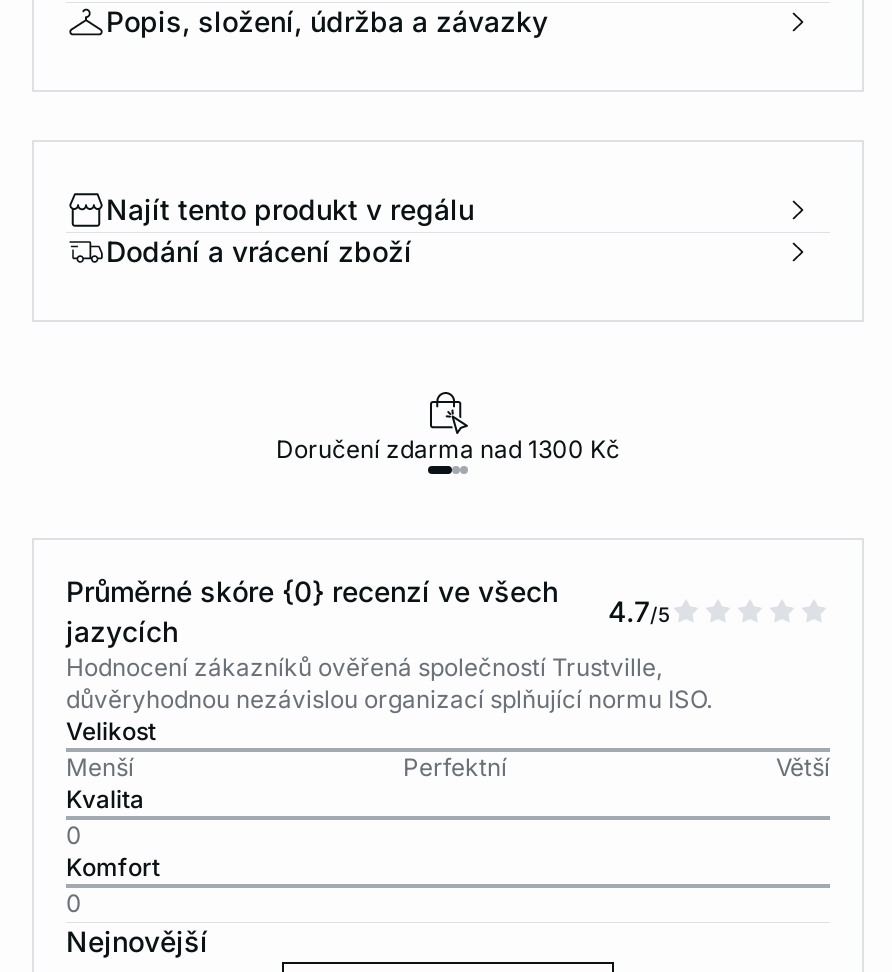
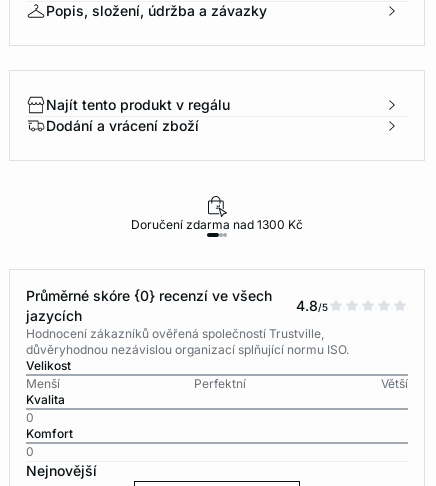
- 4.7/5
+ 4.8/5
